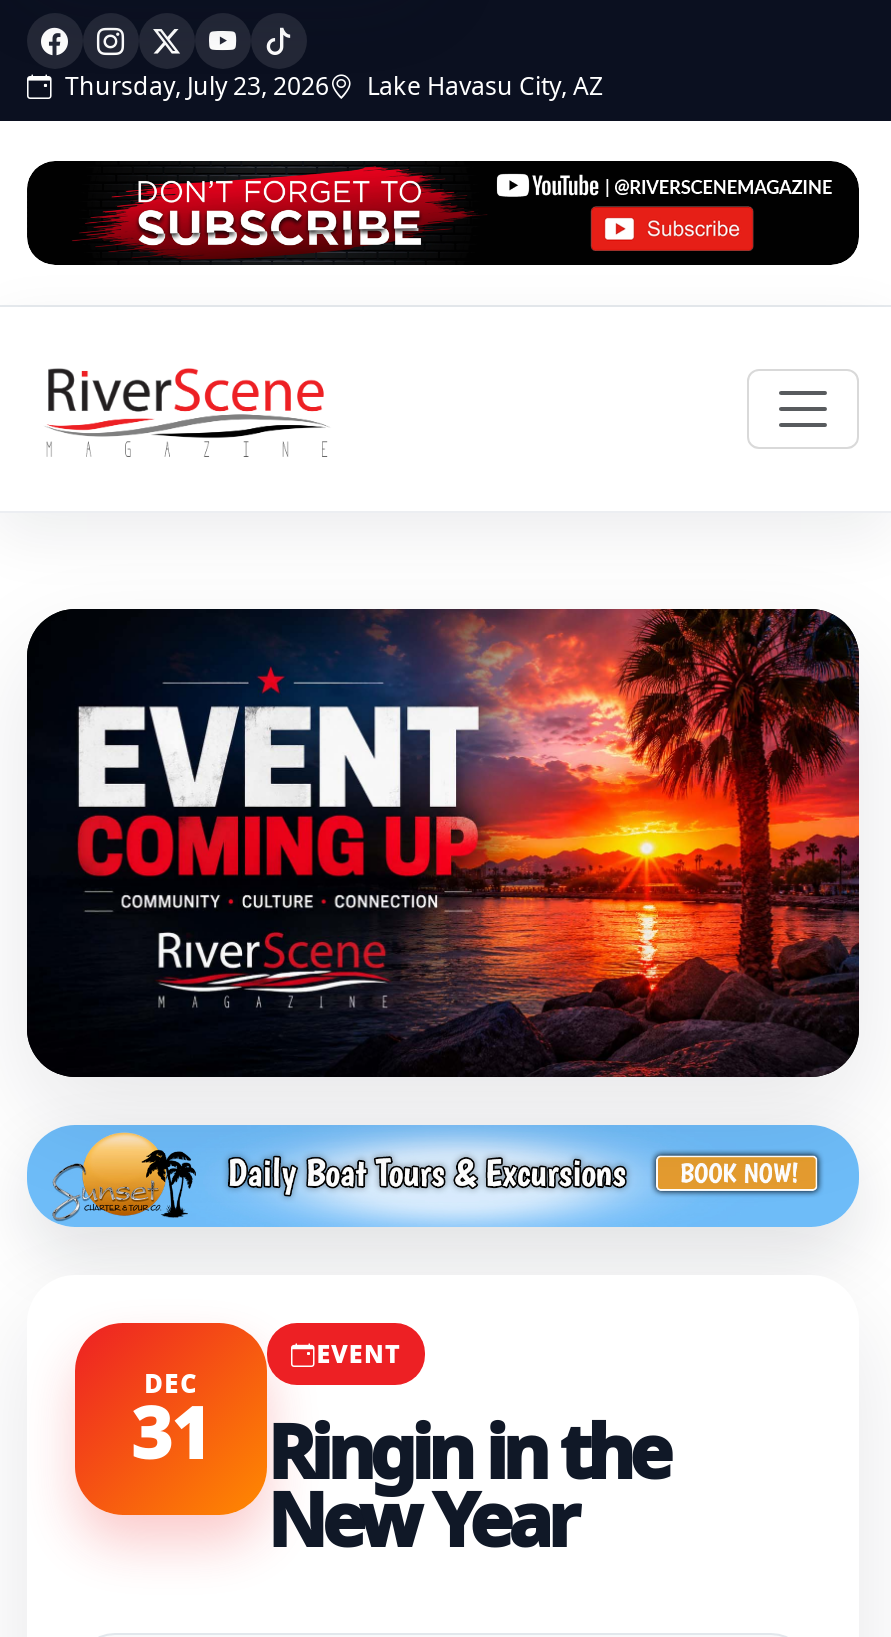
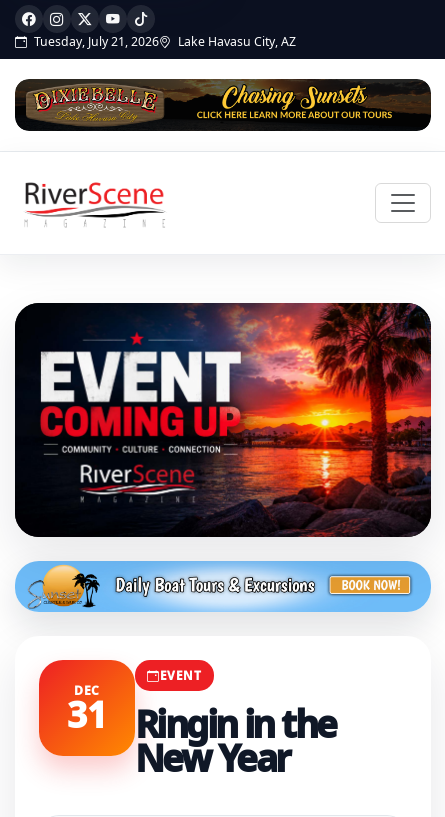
- Thursday, July 23, 2026
+ Tuesday, July 21, 2026

- [image]
+ [image]
